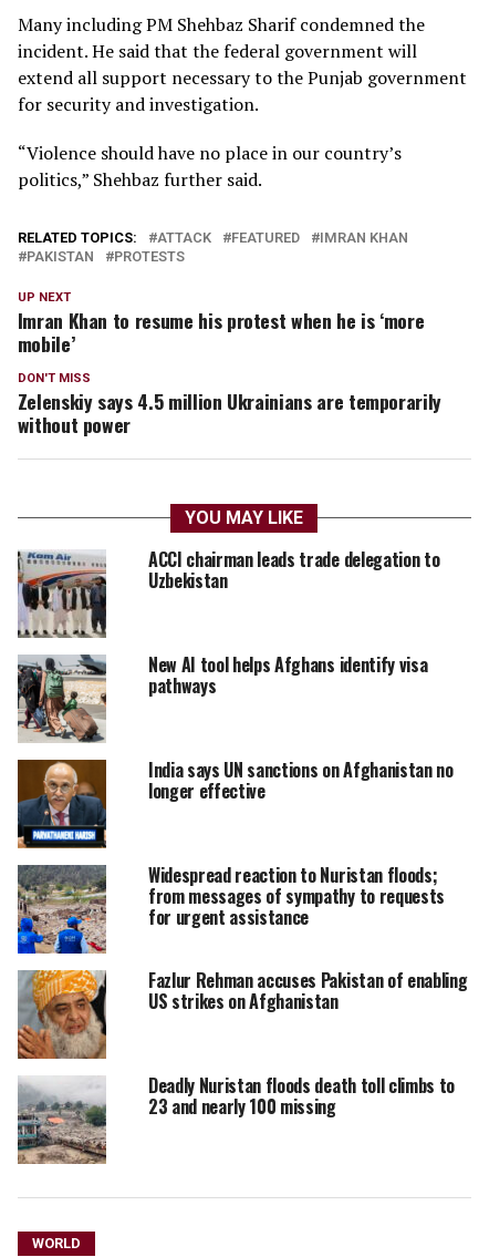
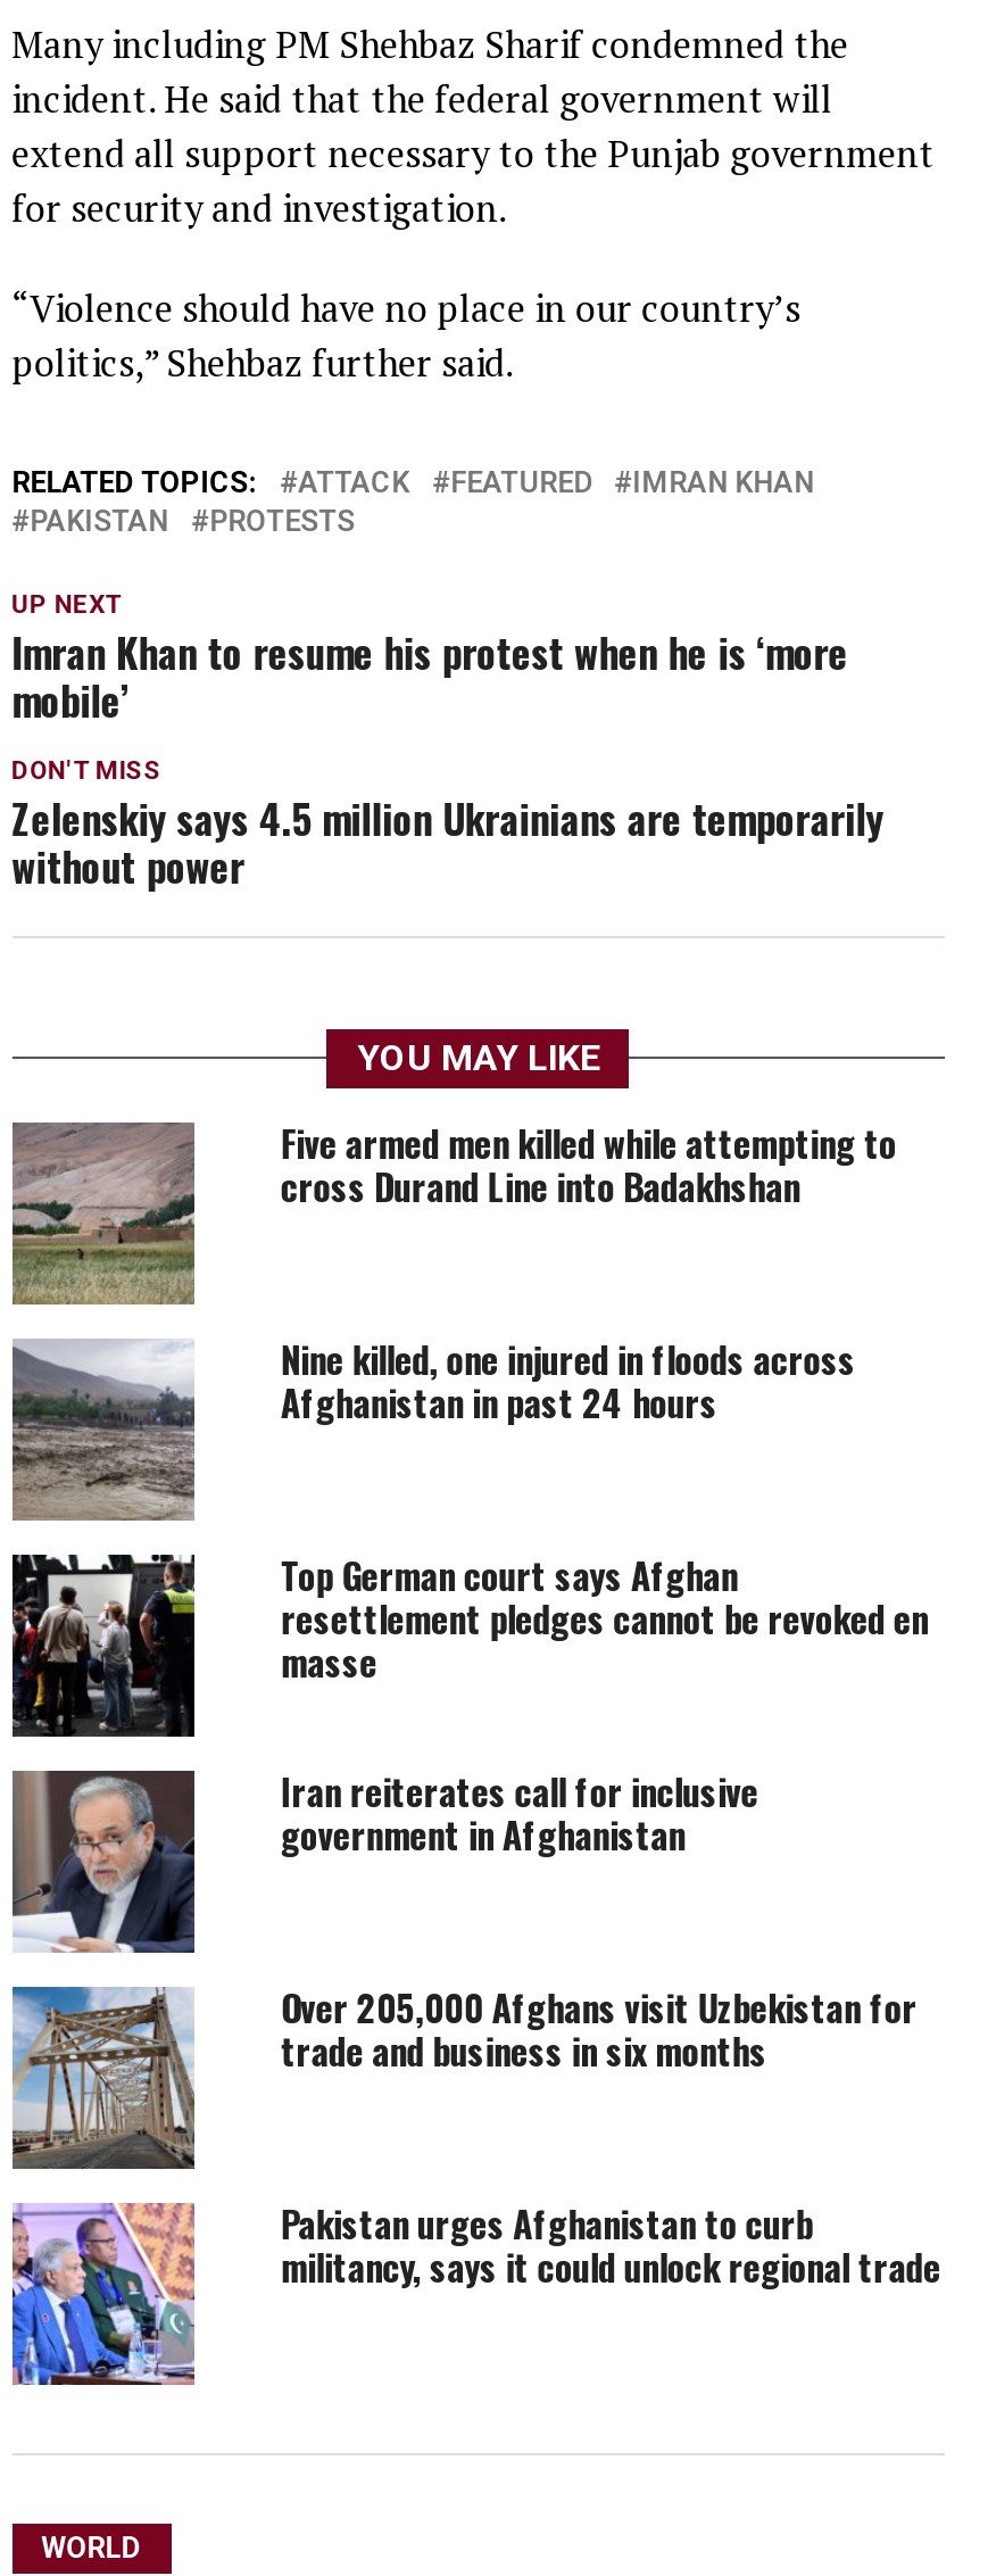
- [image]
- ACCI chairman leads trade delegation to
- Uzbekistan
+ [image]
+ Five armed men killed while attempting to
+ cross Durand Line into Badakhshan

- [image]
- New AI tool helps Afghans identify visa
- pathways
+ [image]
+ Nine killed, one injured in floods across
+ Afghanistan in past 24 hours

- [image]
- India says UN sanctions on Afghanistan no
- longer effective
+ [image]
+ Top German court says Afghan
+ resettlement pledges cannot be revoked en
+ masse

- [image]
- Widespread reaction to Nuristan floods;
- from messages of sympathy to requests
- for urgent assistance
+ [image]
+ Iran reiterates call for inclusive
+ government in Afghanistan

- [image]
- Fazlur Rehman accuses Pakistan of enabling
- US strikes on Afghanistan
+ [image]
+ Over 205,000 Afghans visit Uzbekistan for
+ trade and business in six months

- [image]
- Deadly Nuristan floods death toll climbs to
- 23 and nearly 100 missing
+ [image]
+ Pakistan urges Afghanistan to curb
+ militancy, says it could unlock regional trade
